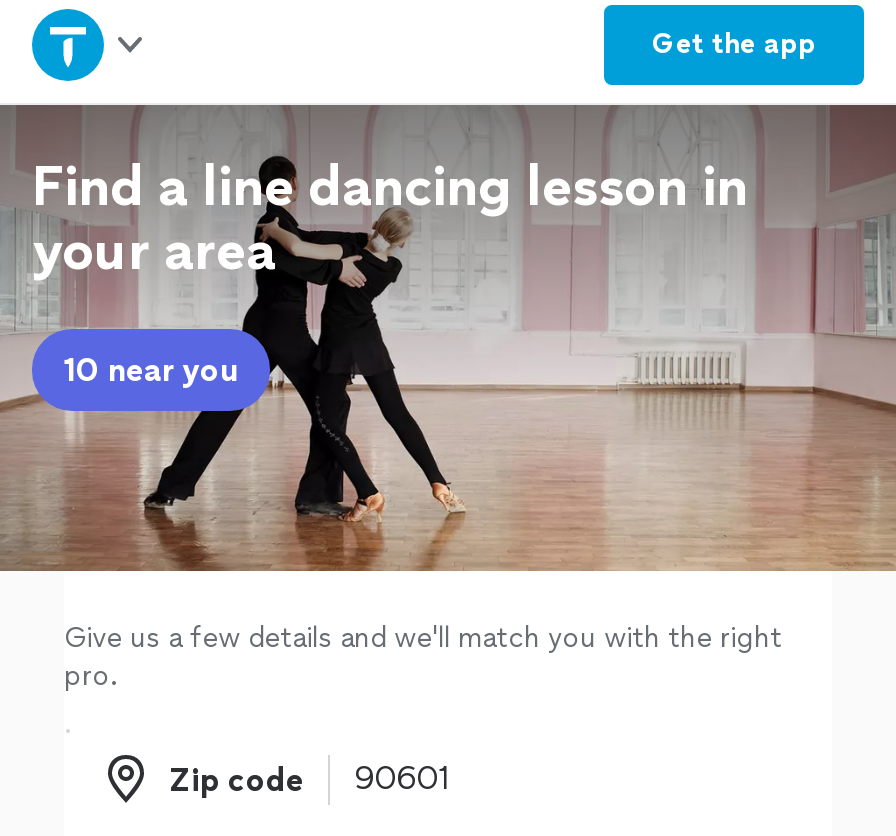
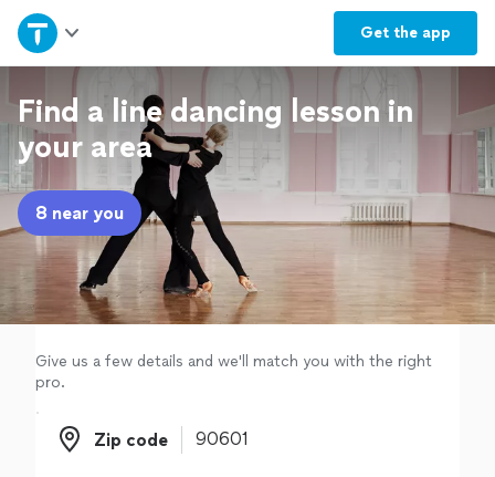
- 10 near you
+ 8 near you
